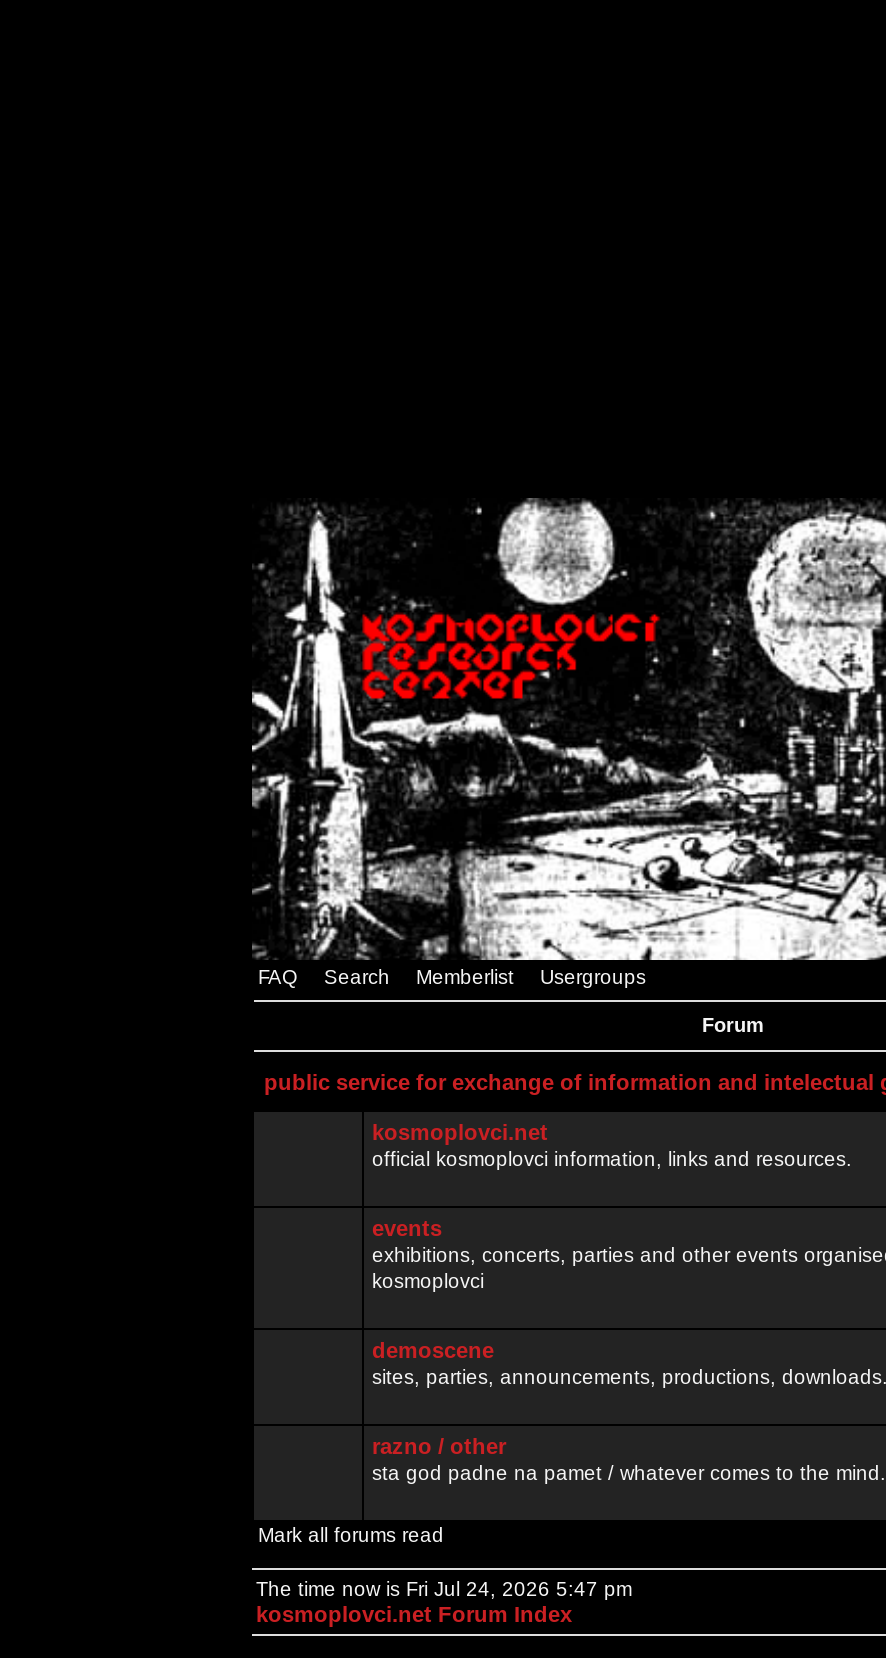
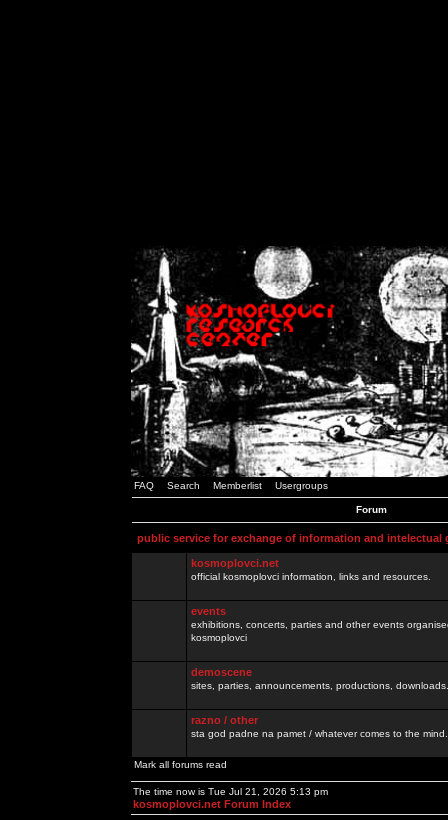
- The time now is Fri Jul 24, 2026 5:47 pm
+ The time now is Tue Jul 21, 2026 5:13 pm
